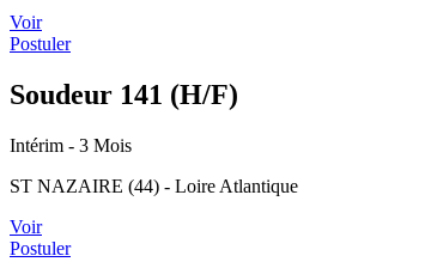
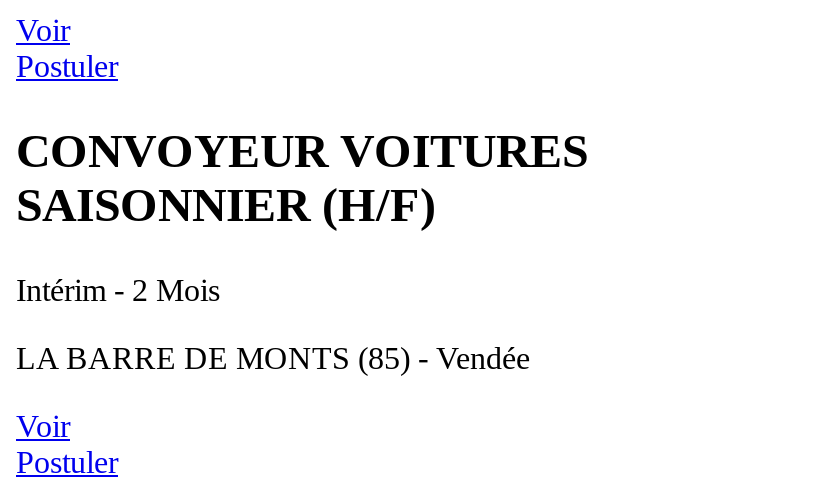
- Soudeur 141 (H/F)
+ CONVOYEUR VOITURES
+ SAISONNIER (H/F)

- Intérim - 3 Mois
+ Intérim - 2 Mois

- ST NAZAIRE (44) - Loire Atlantique
+ LA BARRE DE MONTS (85) - Vendée
